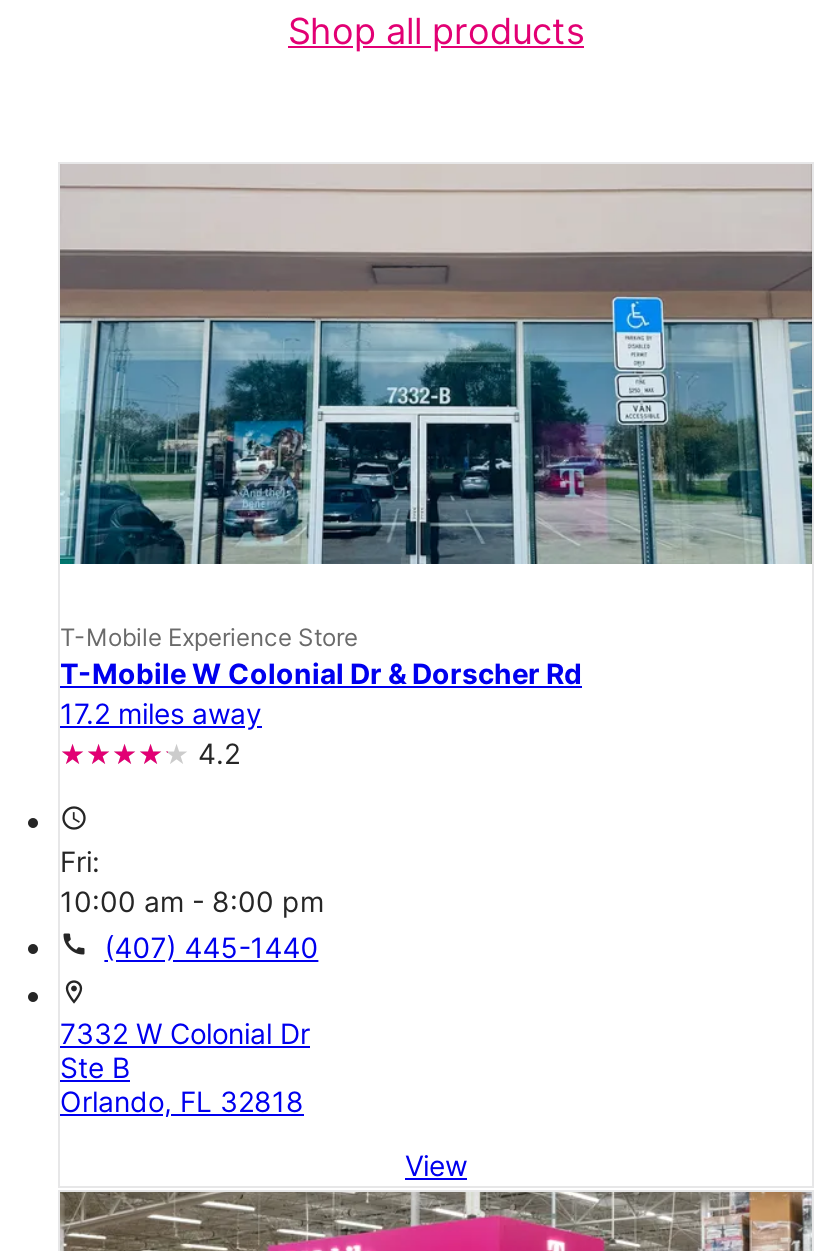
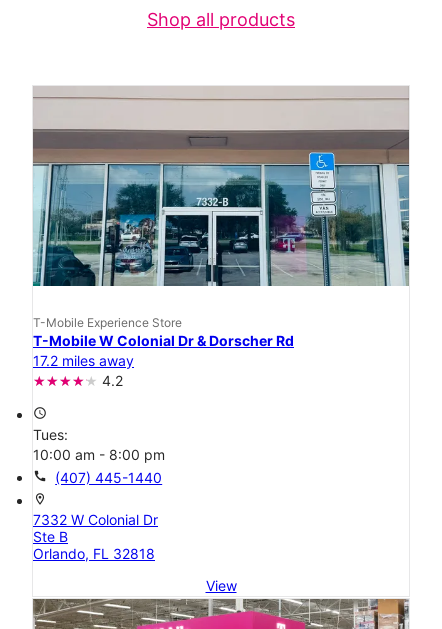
- Fri:
+ Tues:
